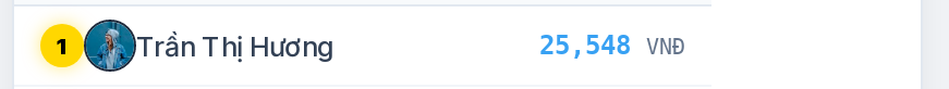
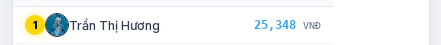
- 25,548 VNĐ
+ 25,348 VNĐ
